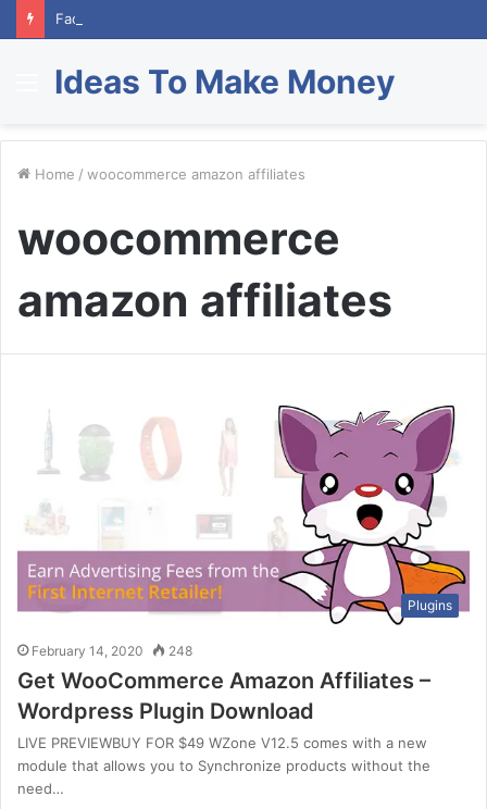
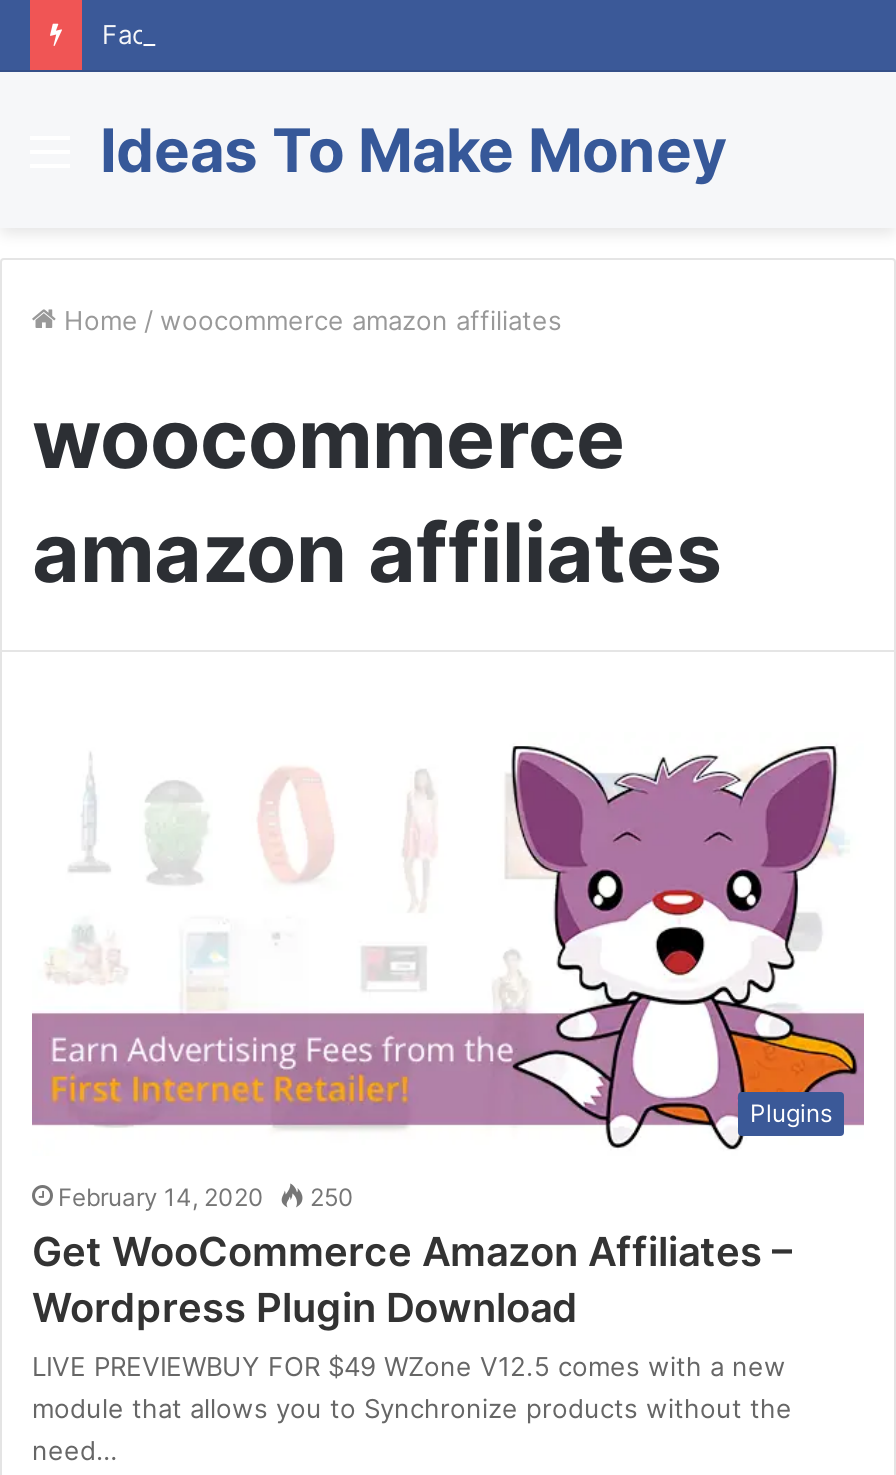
- February 14, 2020 248
+ February 14, 2020 250
